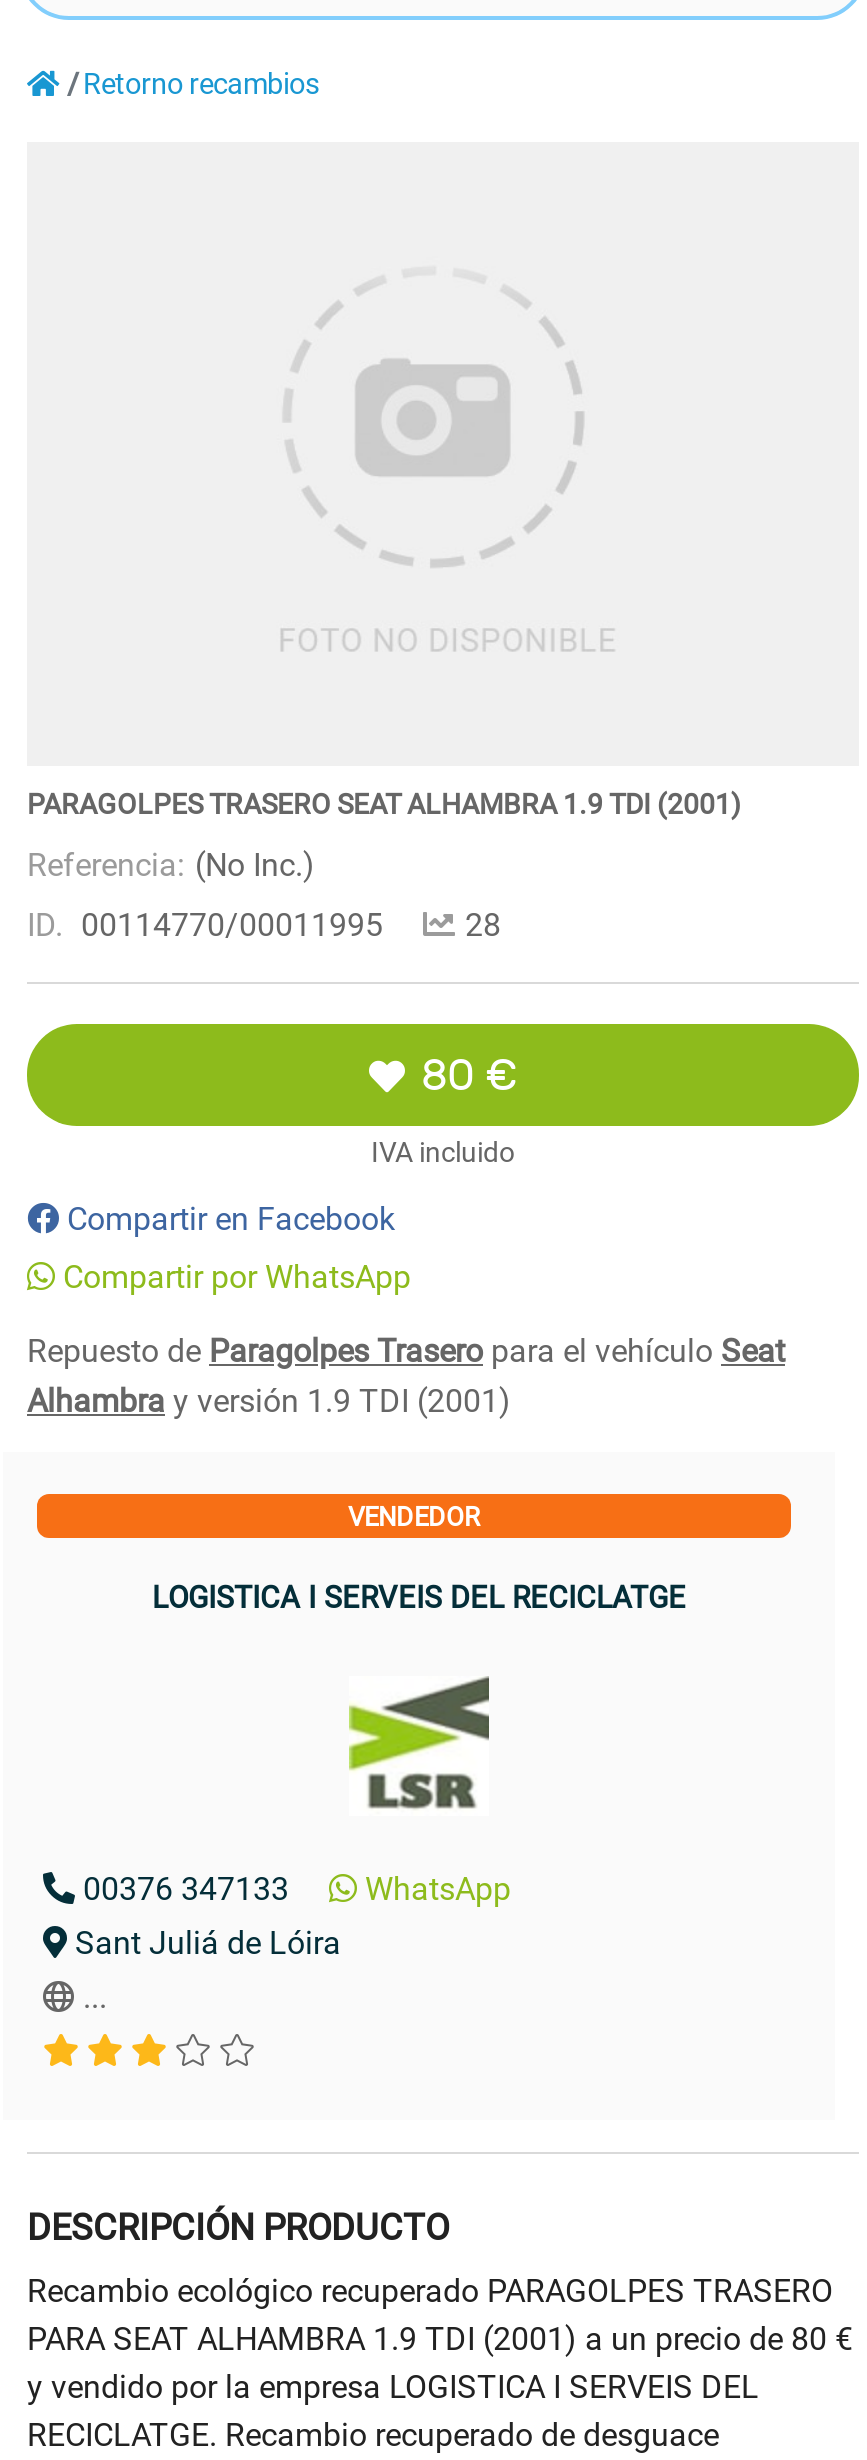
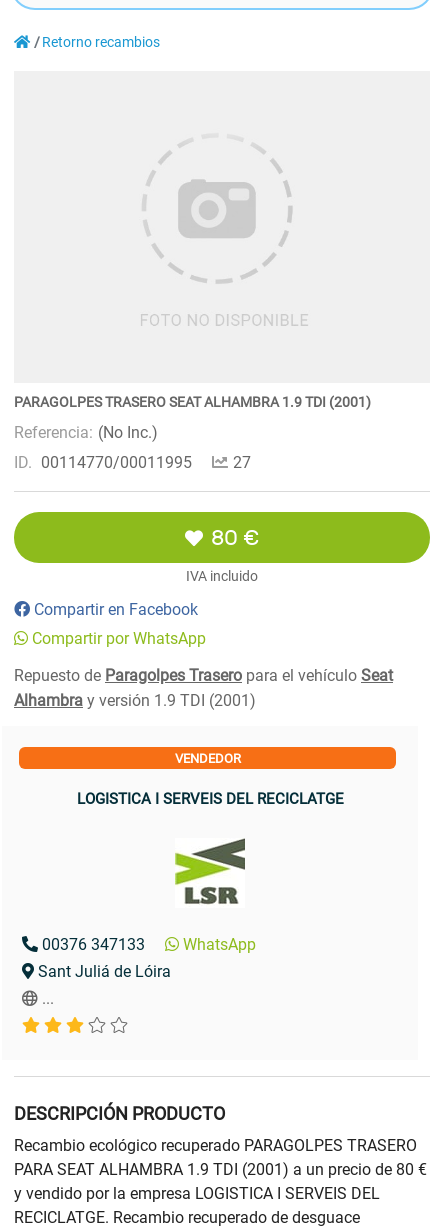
- ID. 00114770/00011995 28
+ ID. 00114770/00011995 27
